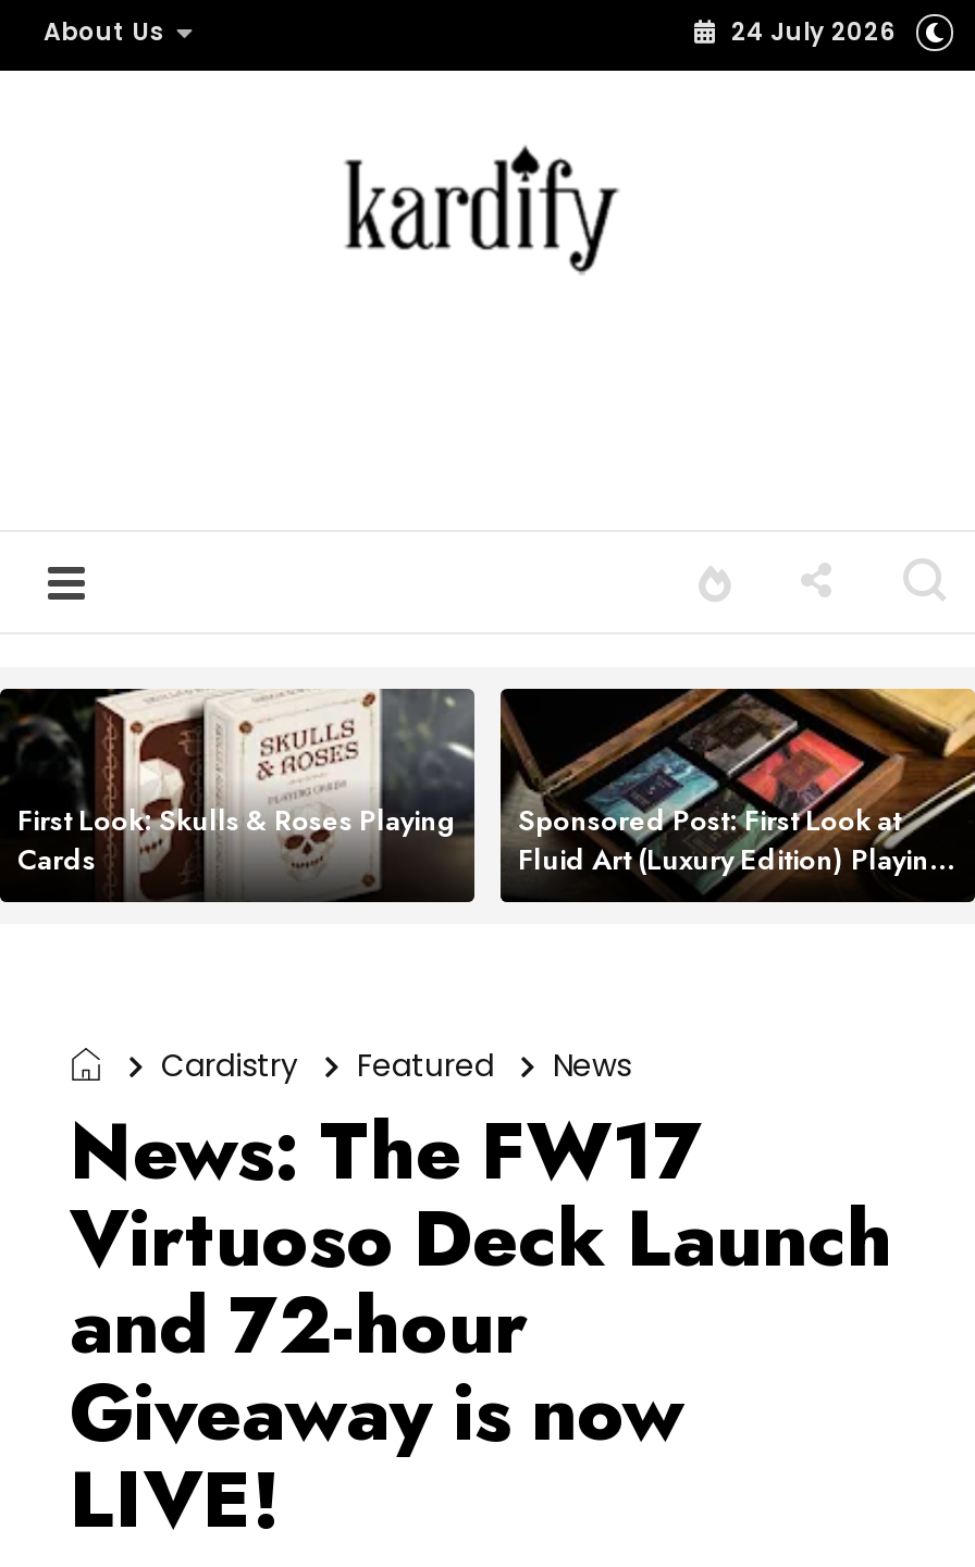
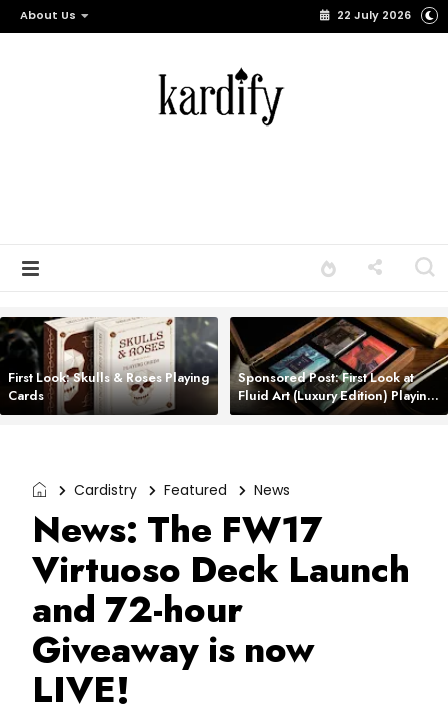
- 24 July 2026
+ 22 July 2026
